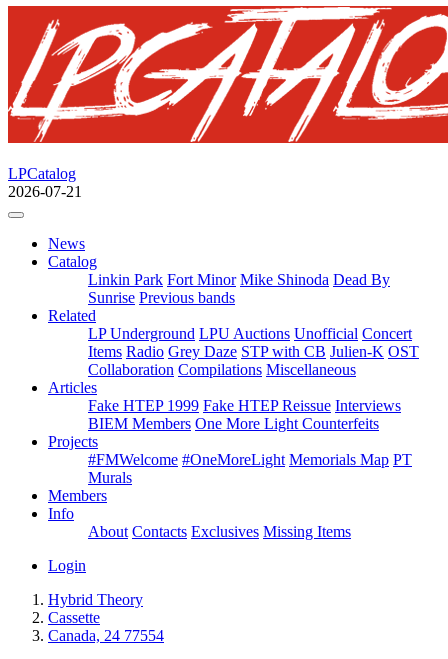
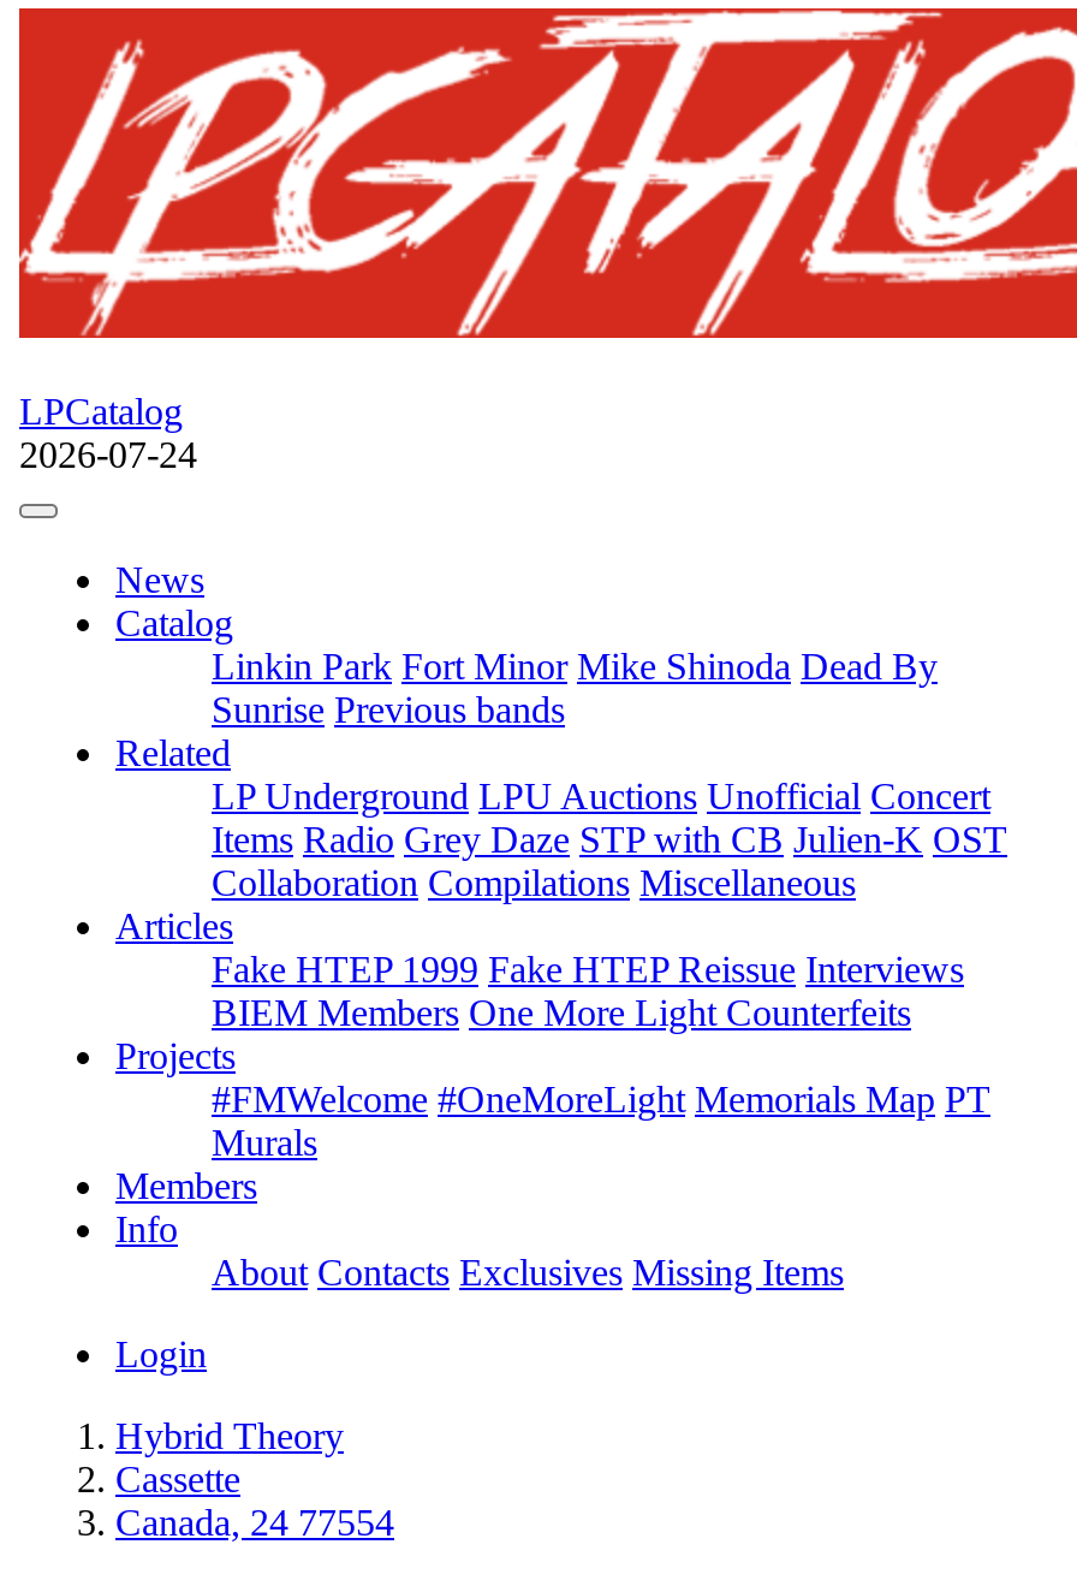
- 2026-07-21
+ 2026-07-24
